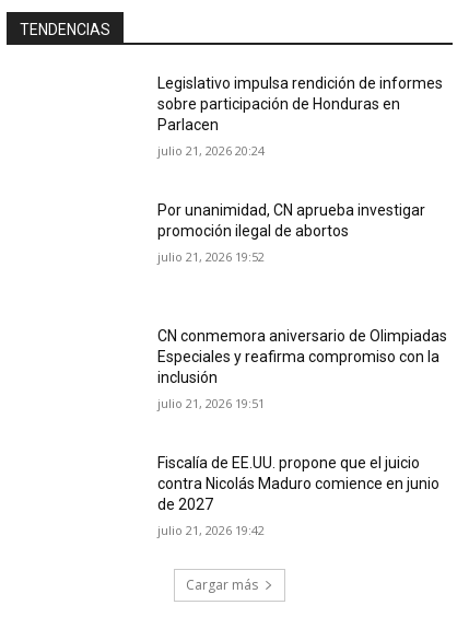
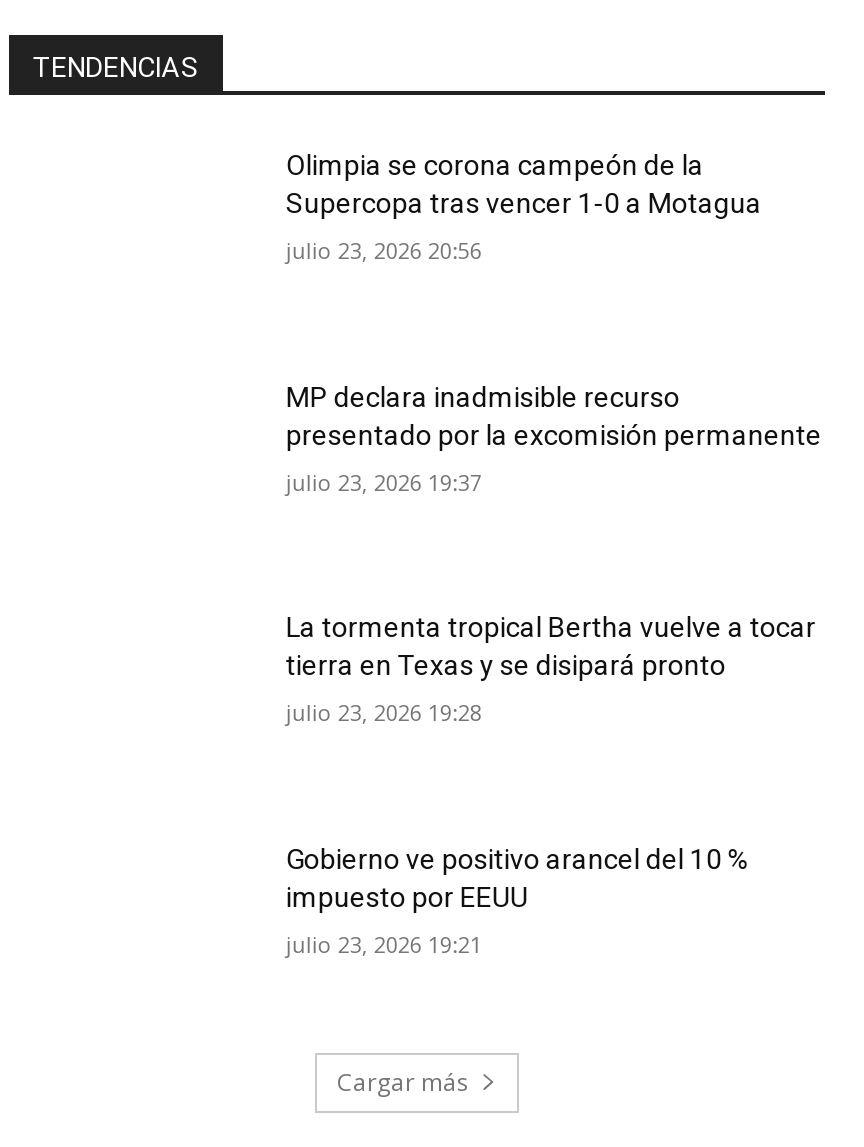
- Legislativo impulsa rendición de informes
- sobre participación de Honduras en
- Parlacen
+ Olimpia se corona campeón de la
+ Supercopa tras vencer 1-0 a Motagua

- julio 21, 2026 20:24
+ julio 23, 2026 20:56

- Por unanimidad, CN aprueba investigar
- promoción ilegal de abortos
+ MP declara inadmisible recurso
+ presentado por la excomisión permanente

- julio 21, 2026 19:52
+ julio 23, 2026 19:37

- CN conmemora aniversario de Olimpiadas
- Especiales y reafirma compromiso con la
- inclusión
+ La tormenta tropical Bertha vuelve a tocar
+ tierra en Texas y se disipará pronto

- julio 21, 2026 19:51
+ julio 23, 2026 19:28

- Fiscalía de EE.UU. propone que el juicio
- contra Nicolás Maduro comience en junio
- de 2027
+ Gobierno ve positivo arancel del 10 %
+ impuesto por EEUU

- julio 21, 2026 19:42
+ julio 23, 2026 19:21
